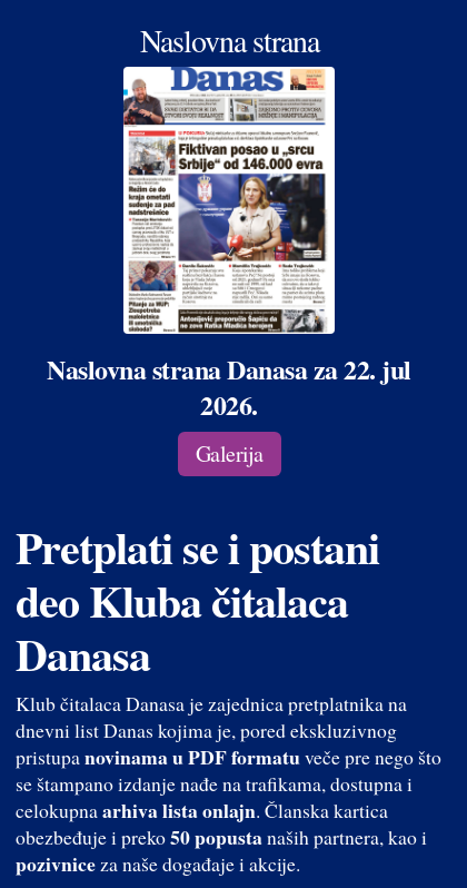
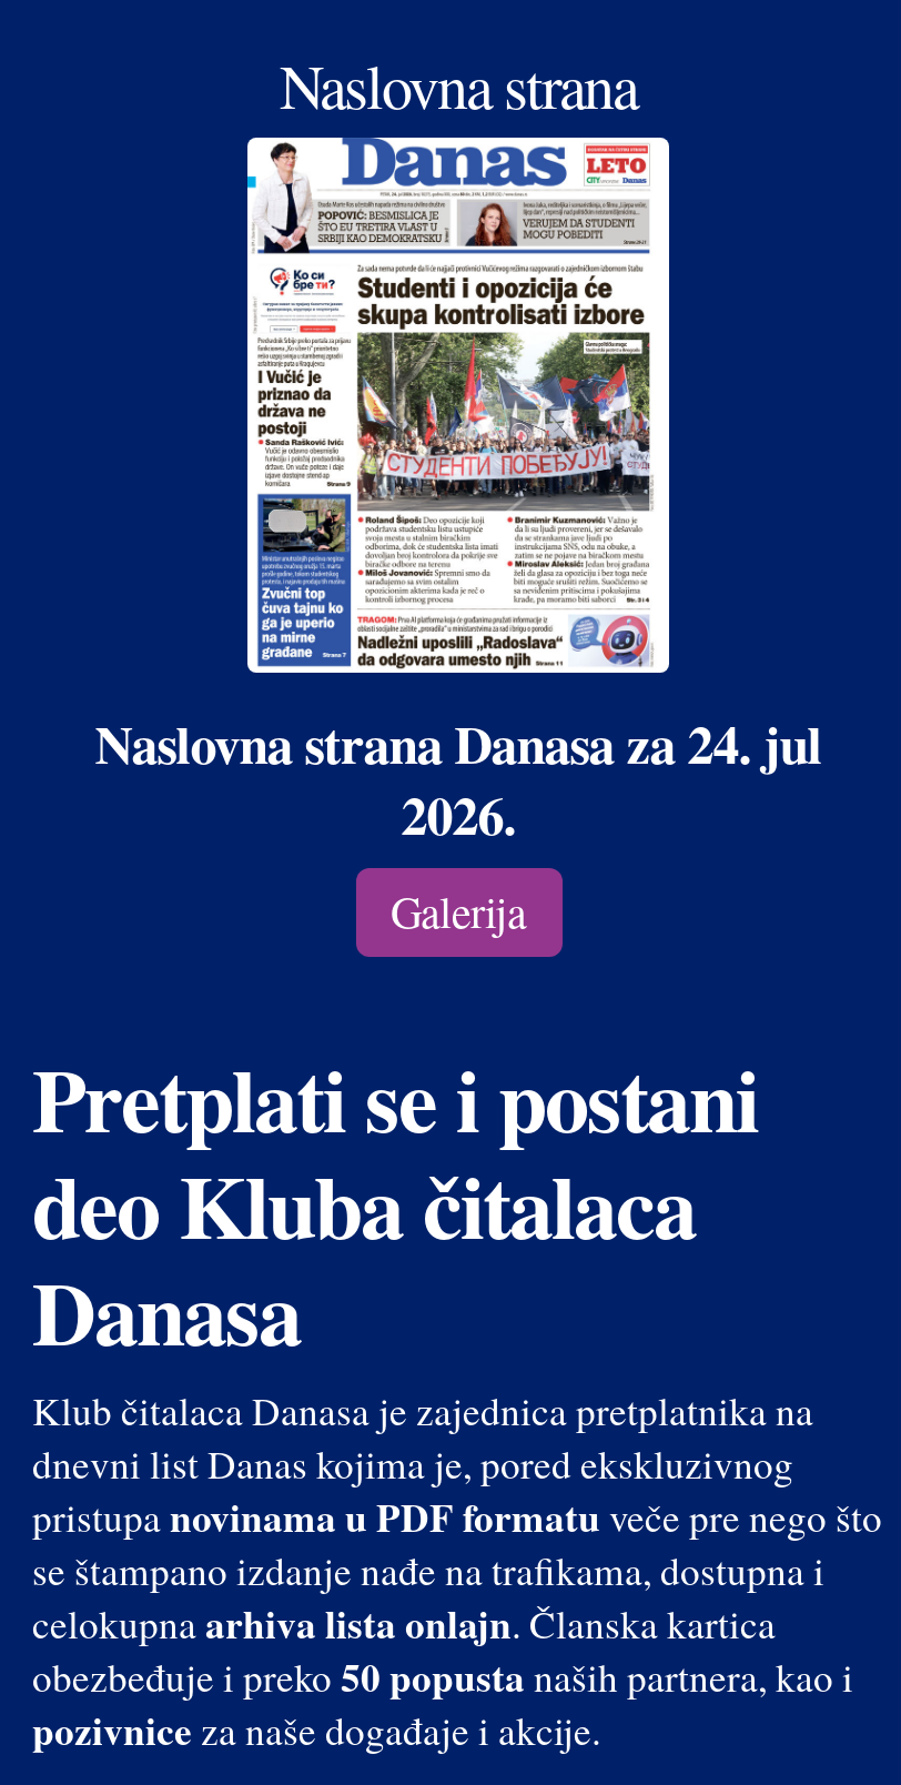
- [image]
- Naslovna strana Danasa za 22. jul
+ [image]
+ Naslovna strana Danasa za 24. jul
